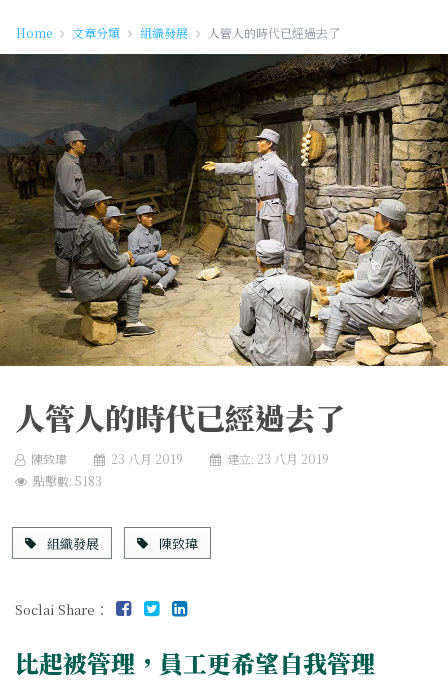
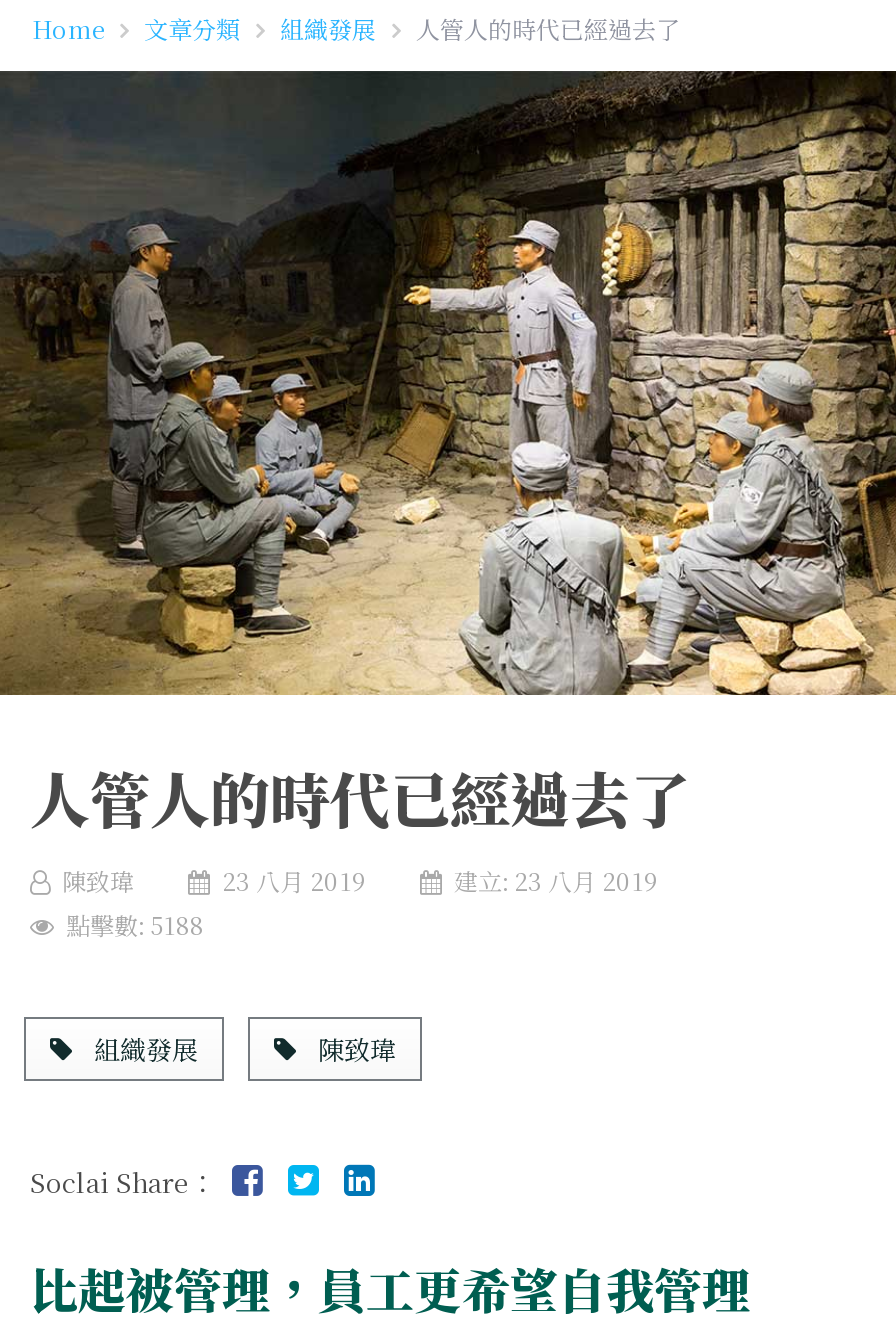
- 點擊數: 5183
+ 點擊數: 5188
